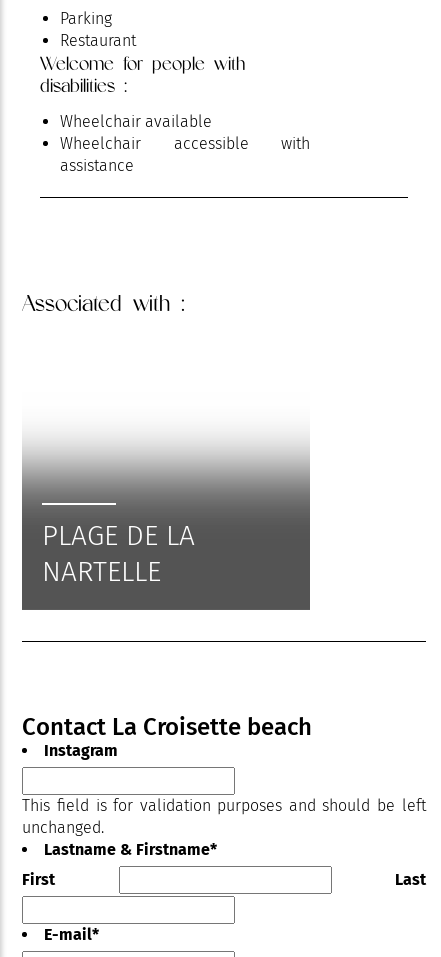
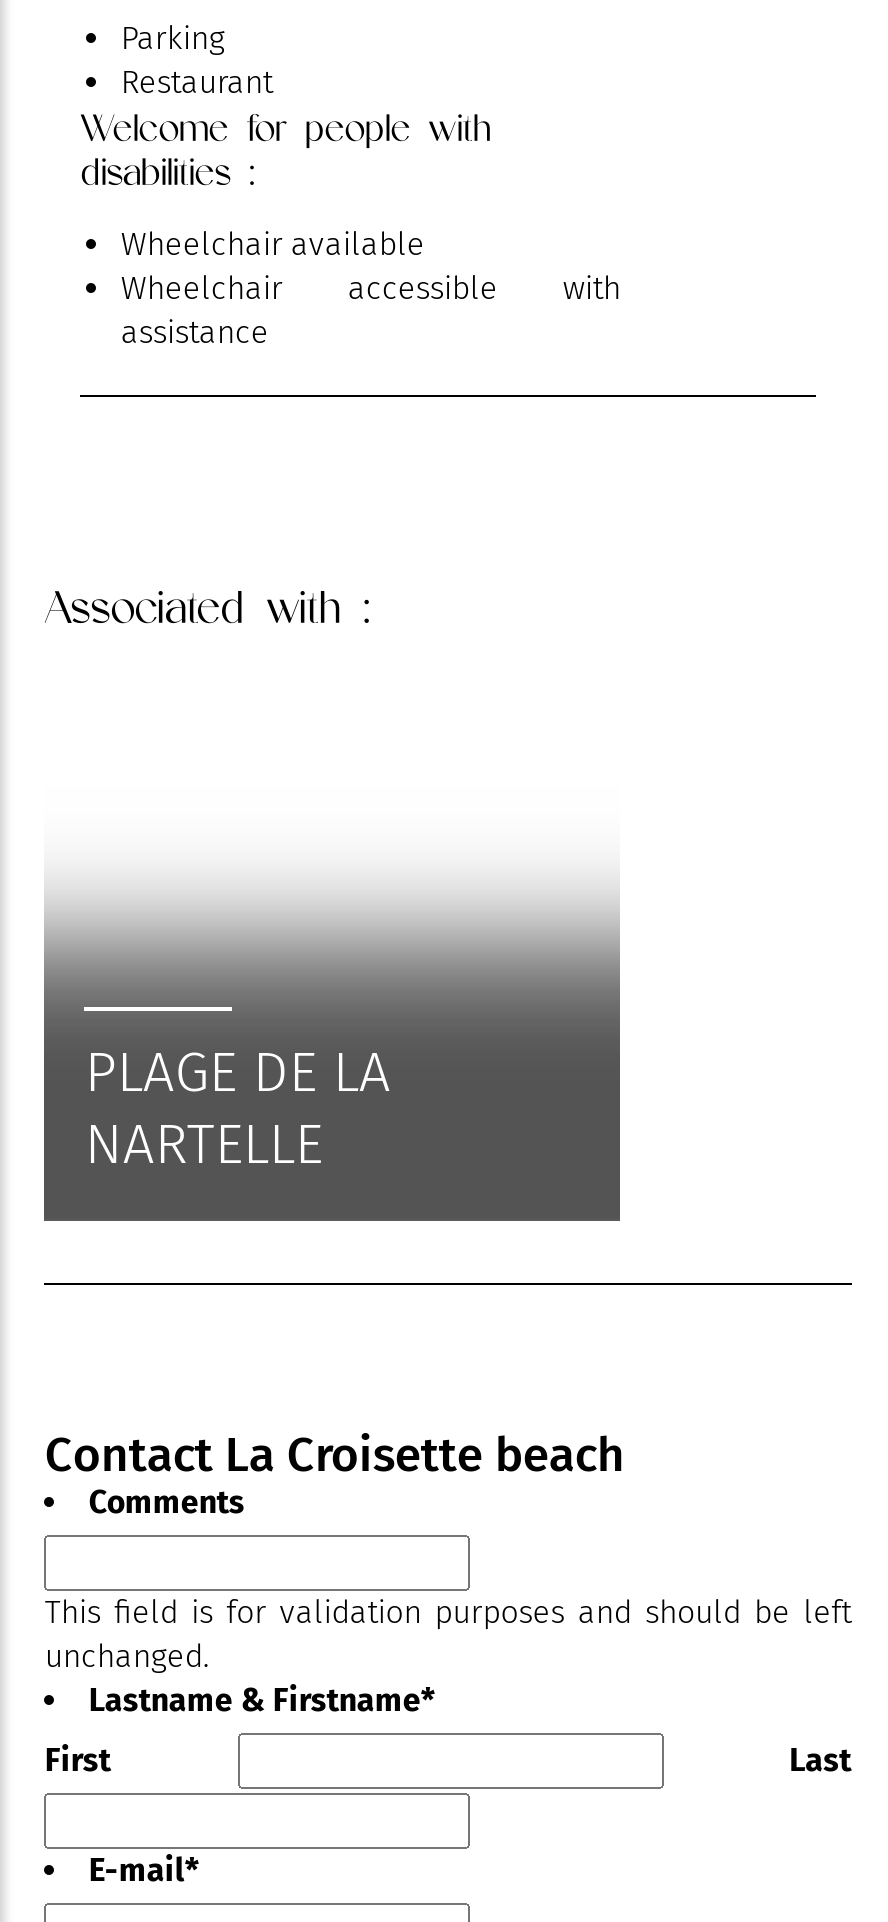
- Instagram
+ Comments
